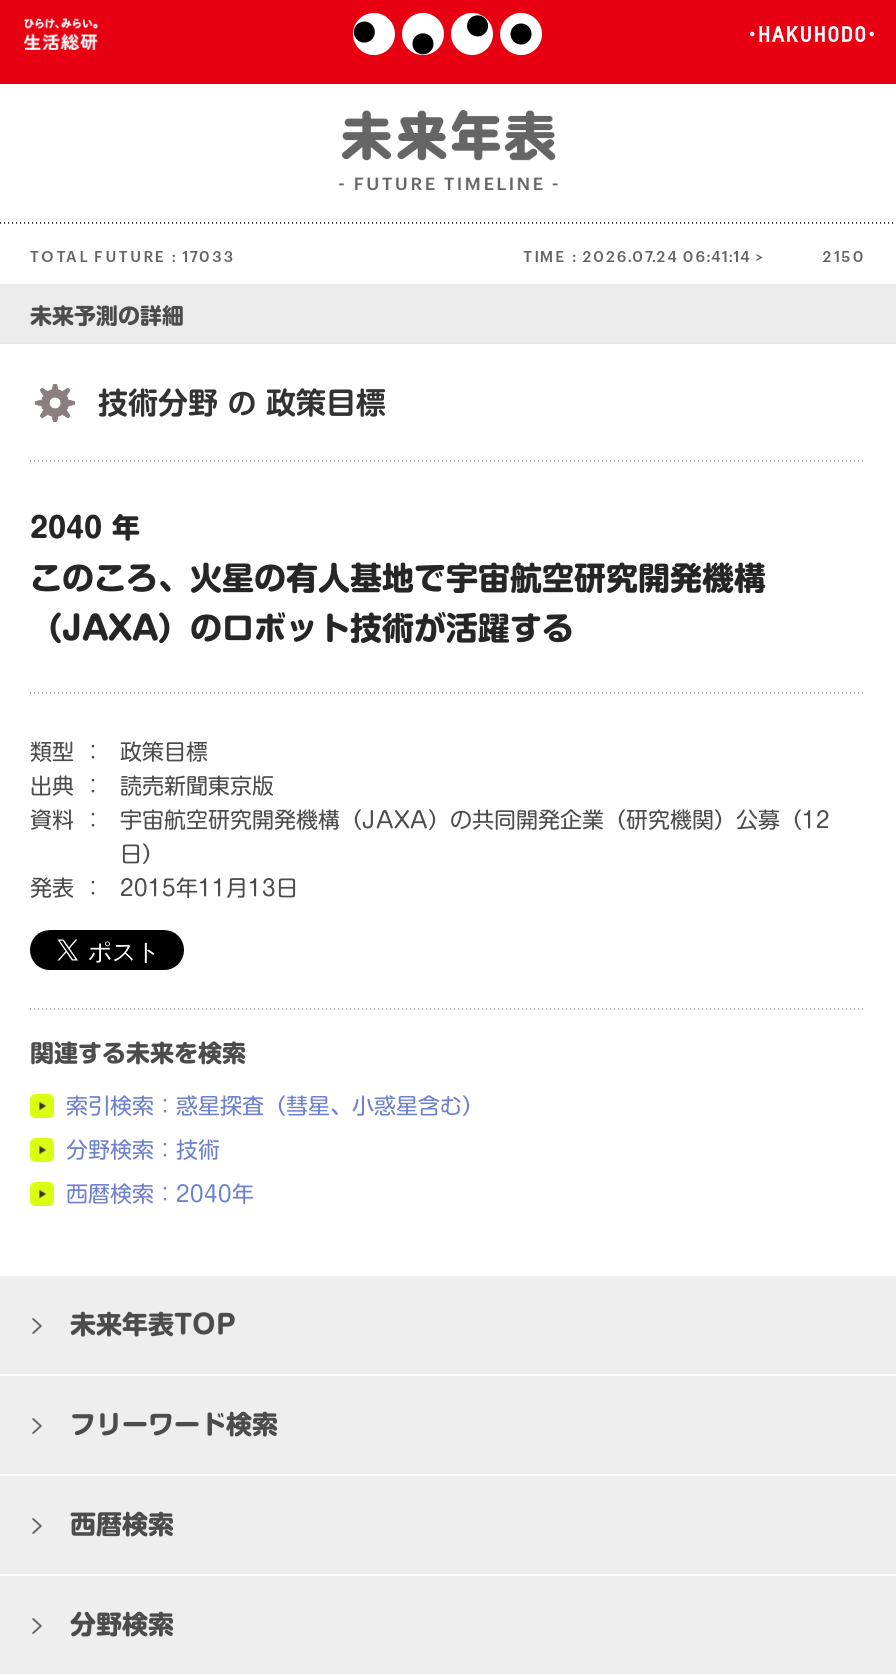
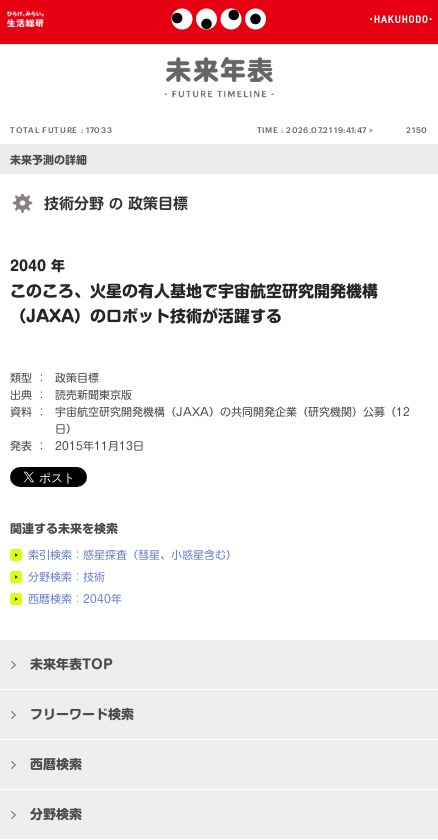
- TIME : 2026.07.24 06:41:14 >
+ TIME : 2026.07.21 19:41:47 >
